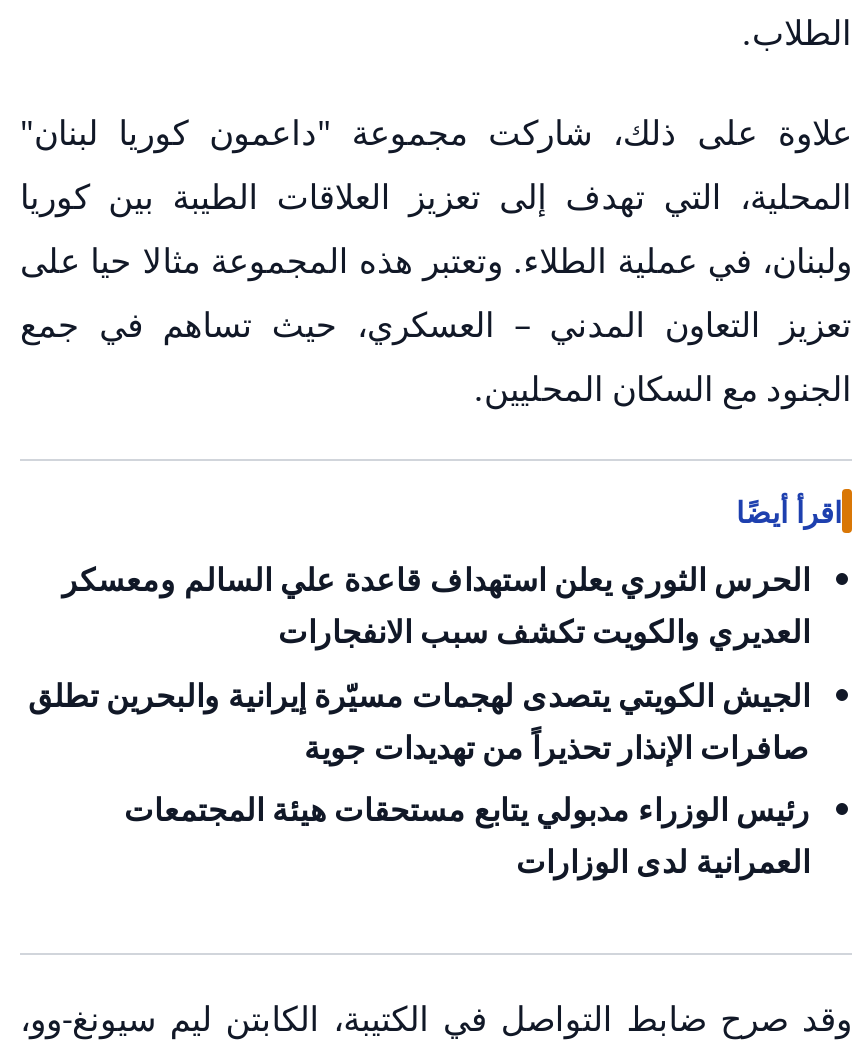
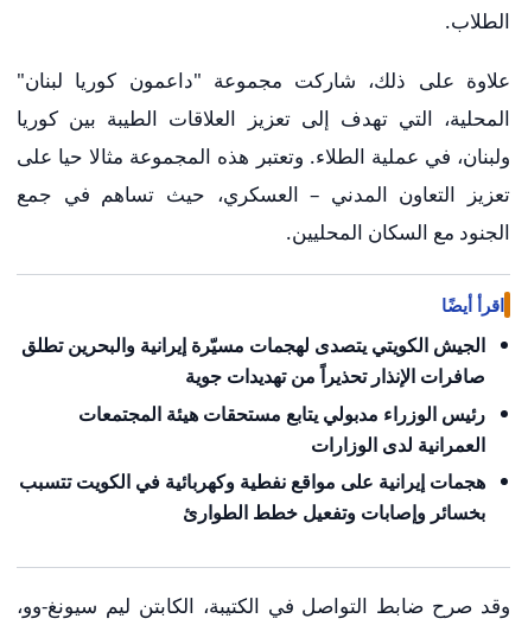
- الحرس الثوري يعلن استهداف قاعدة علي السالم ومعسكر
- العديري والكويت تكشف سبب الانفجارات

moved up: الجيش الكويتي يتصدى لهجمات مسيّرة إيرانية والبحرين تطلق | صافرات الإنذار تحذيراً من تهديدات جوية | رئيس الوزراء مدبولي يتابع مستحقات هيئة المجتمعات | العمرانية لدى الوزارات

+ هجمات إيرانية على مواقع نفطية وكهربائية في الكويت تتسبب
+ بخسائر وإصابات وتفعيل خطط الطوارئ
